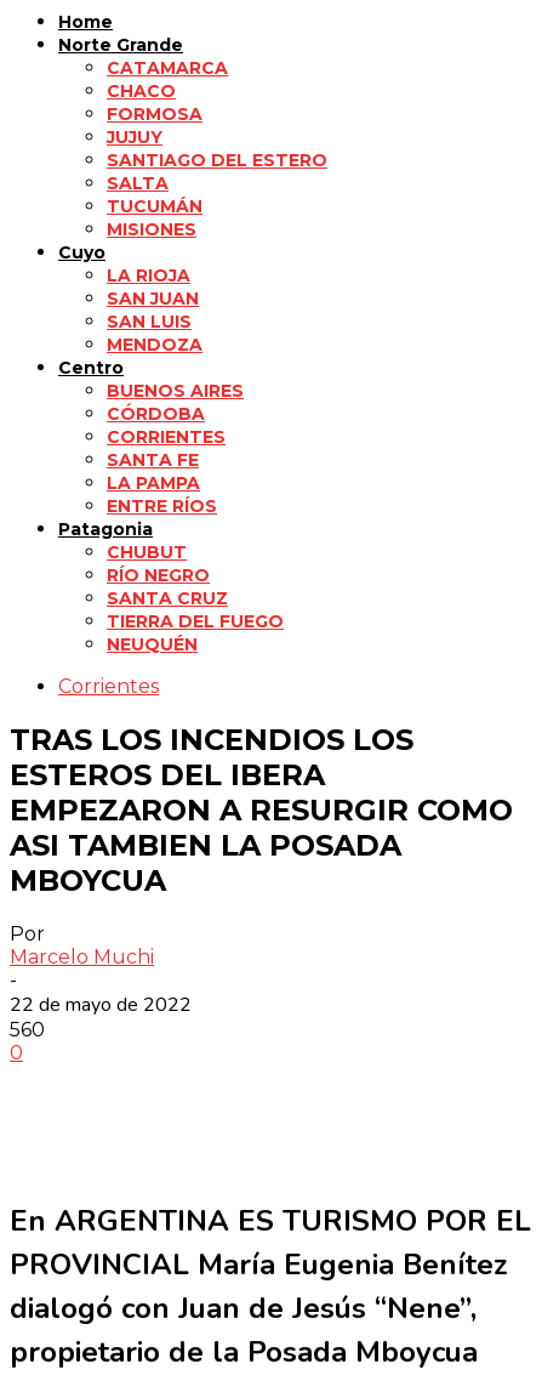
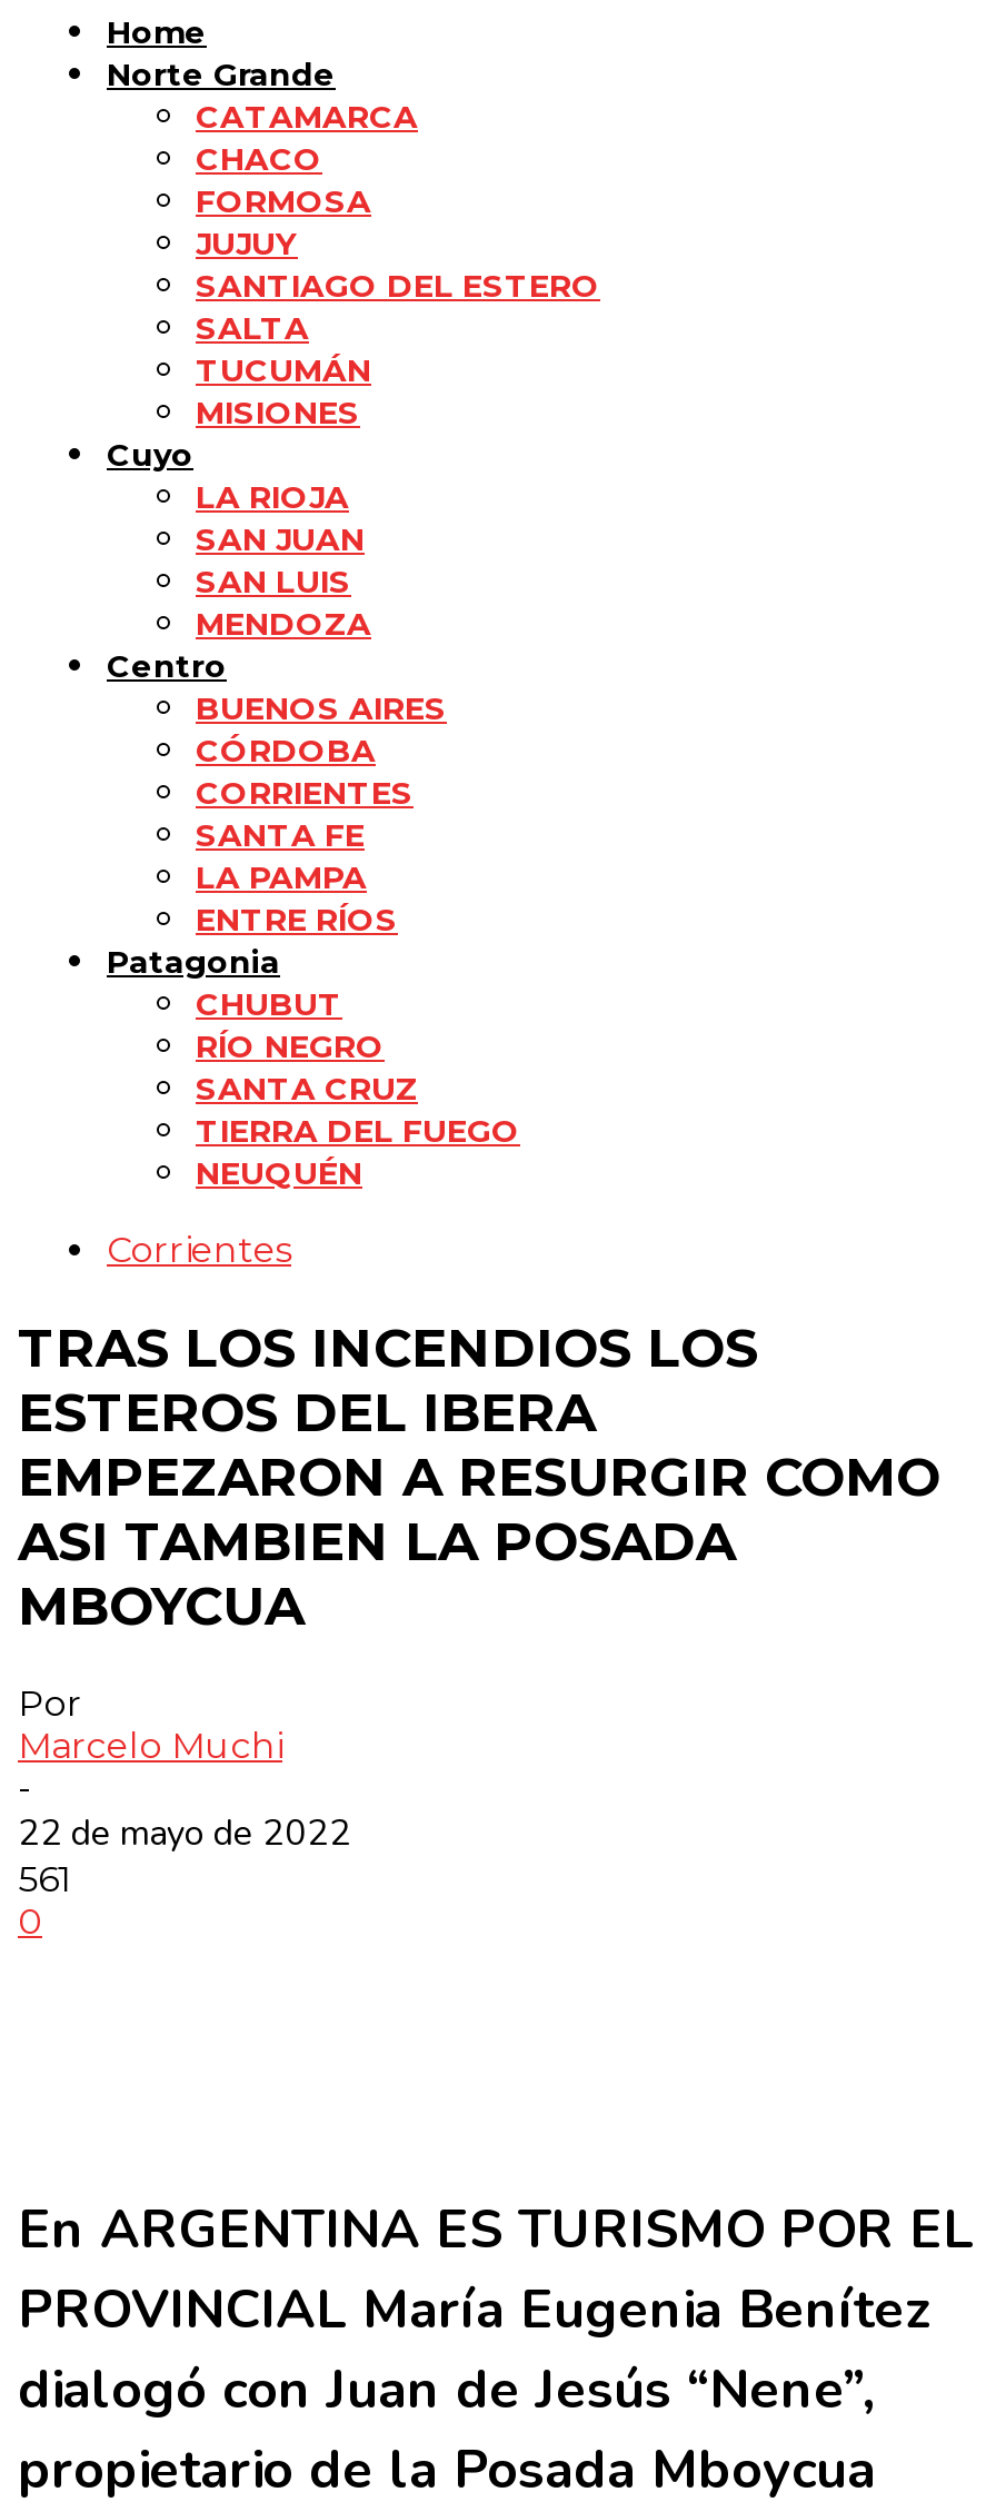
- 560
+ 561
